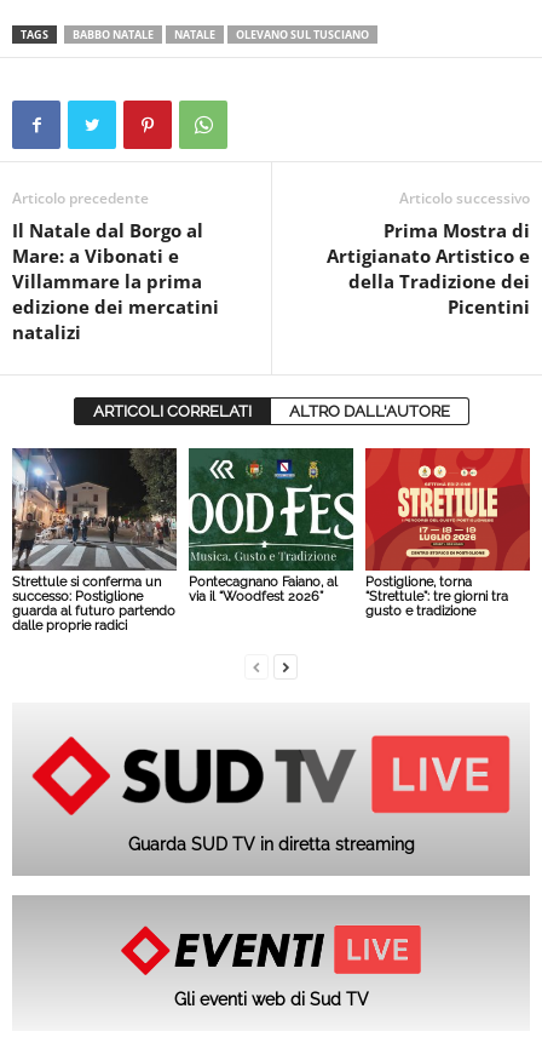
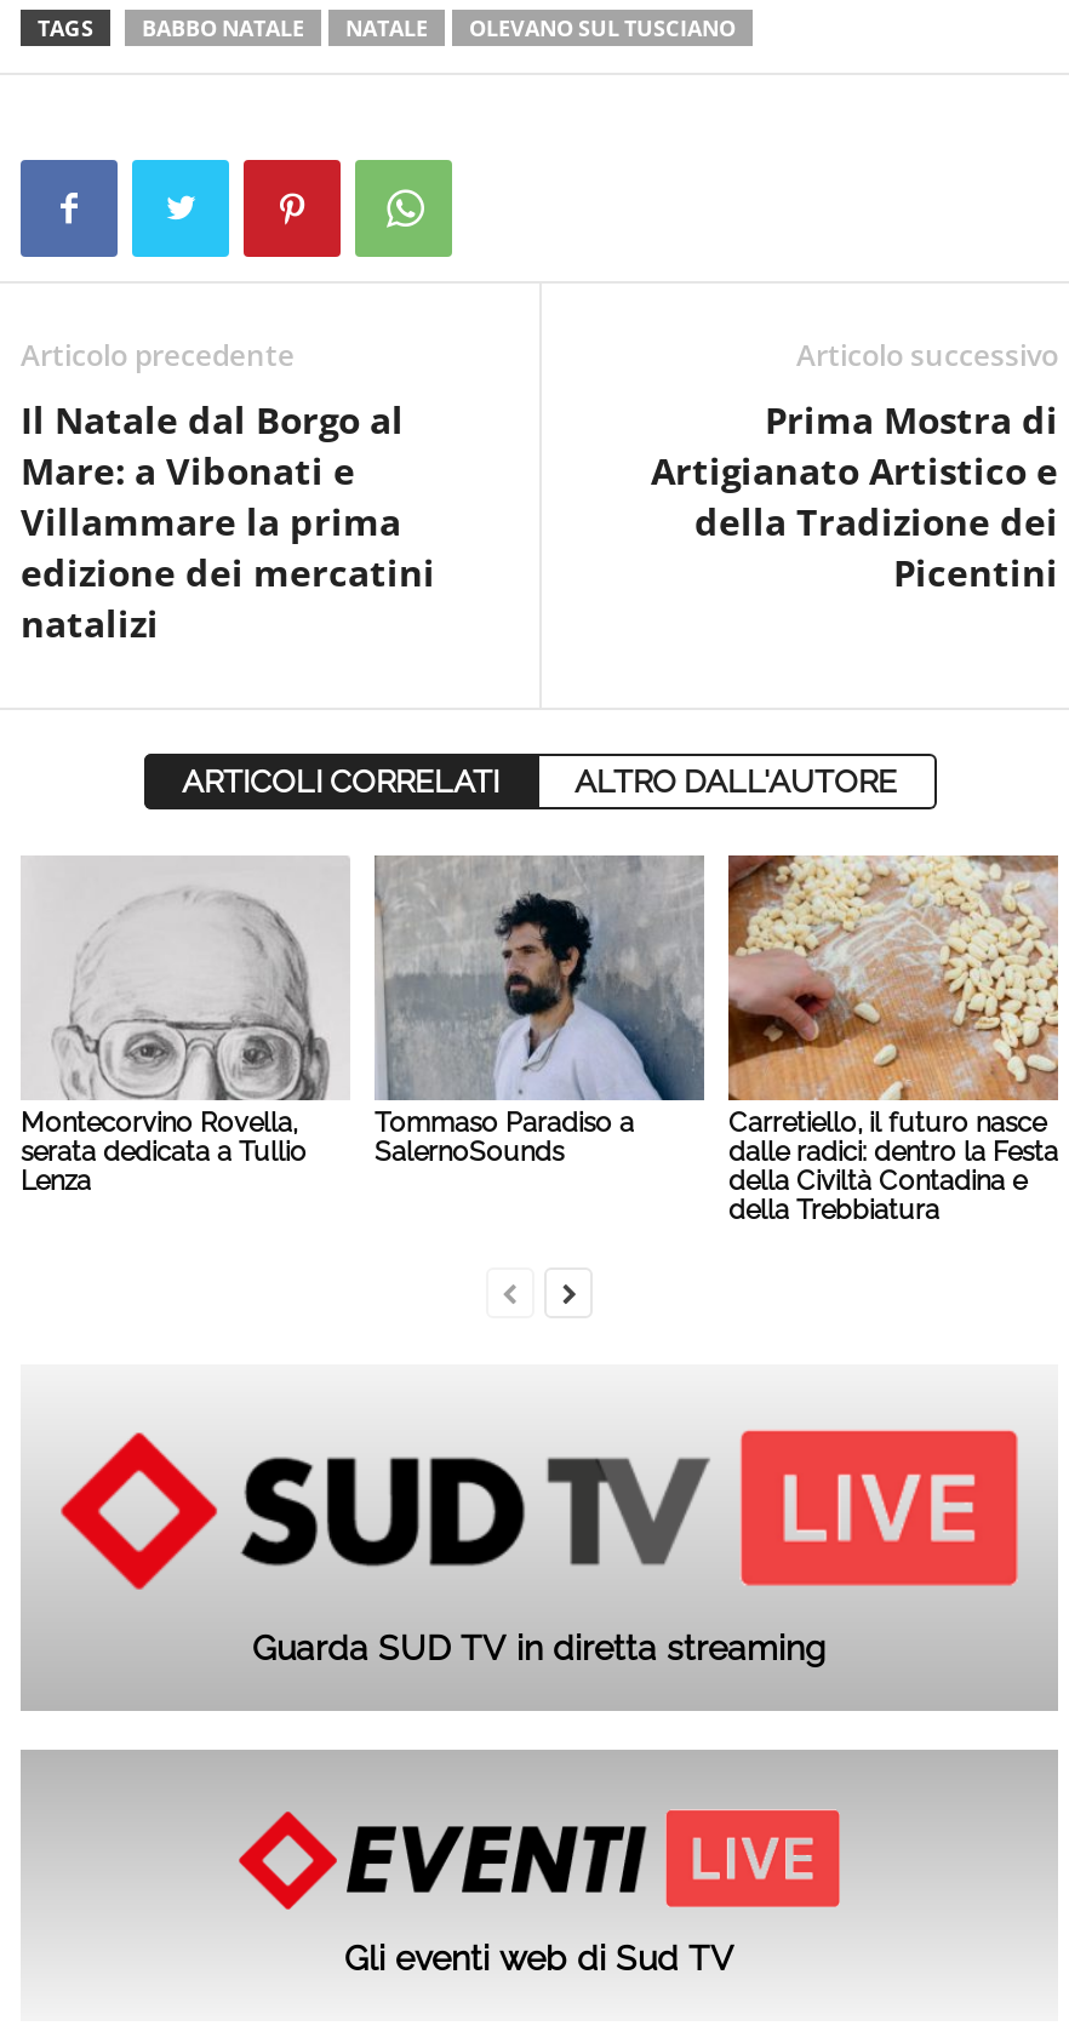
- [image]
- Strettule si conferma un
- successo: Postiglione
- guarda al futuro partendo
- dalle proprie radici
+ [image]
+ Montecorvino Rovella,
+ serata dedicata a Tullio
+ Lenza

- [image]
- Pontecagnano Faiano, al
- via il “Woodfest 2026”
+ [image]
+ Tommaso Paradiso a
+ SalernoSounds

- [image]
- Postiglione, torna
- “Strettule”: tre giorni tra
- gusto e tradizione
+ [image]
+ Carretiello, il futuro nasce
+ dalle radici: dentro la Festa
+ della Civiltà Contadina e
+ della Trebbiatura
